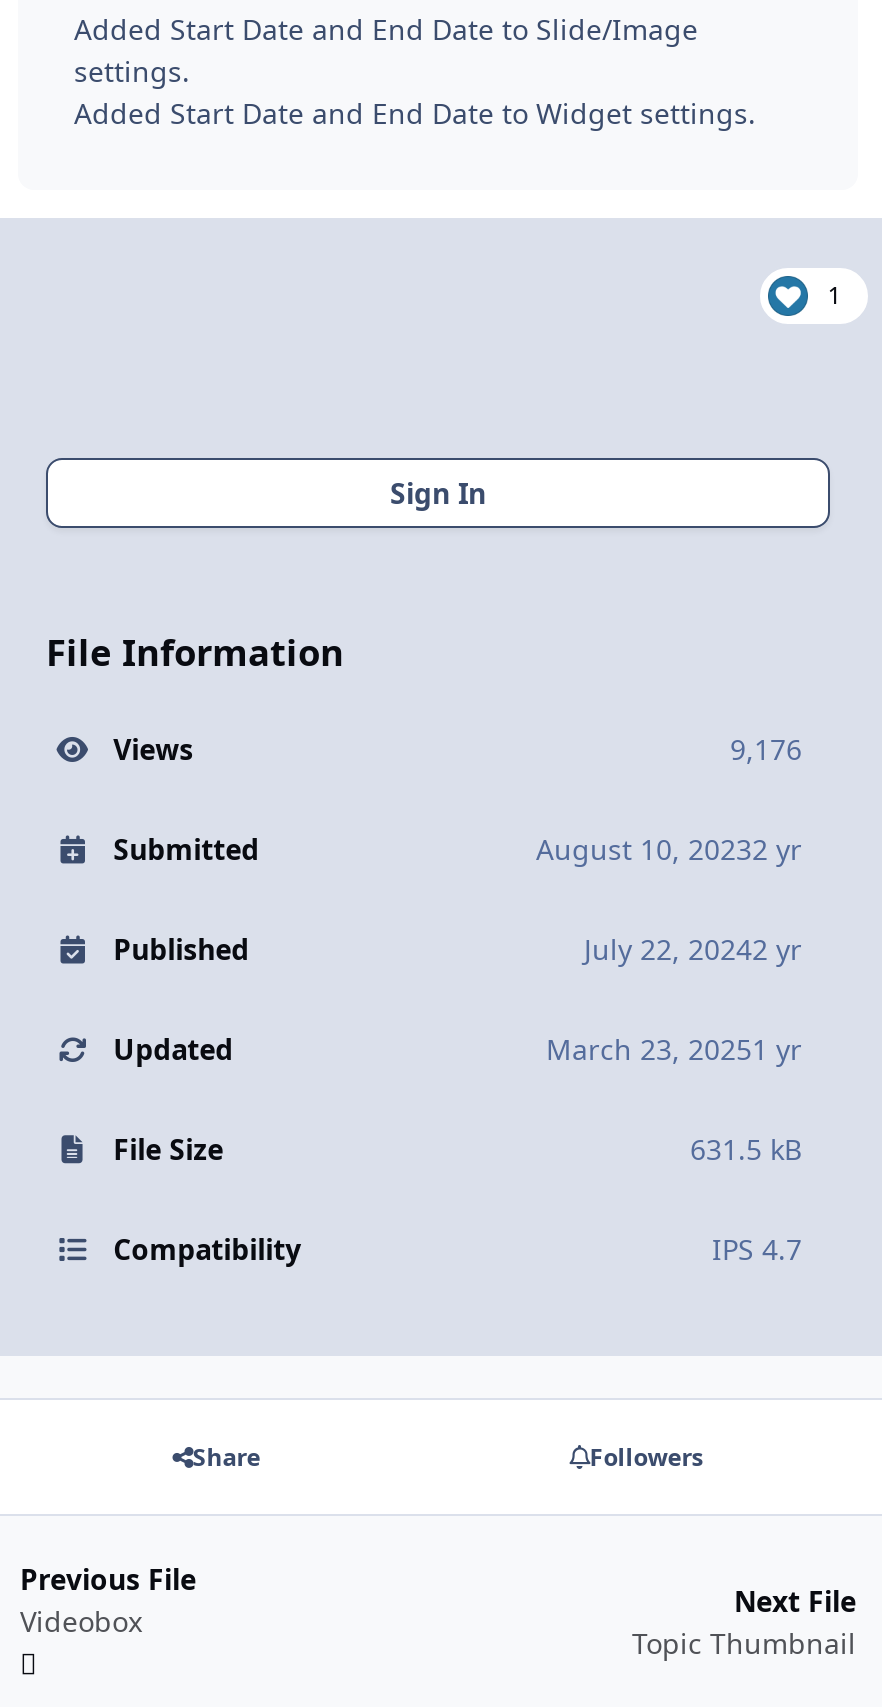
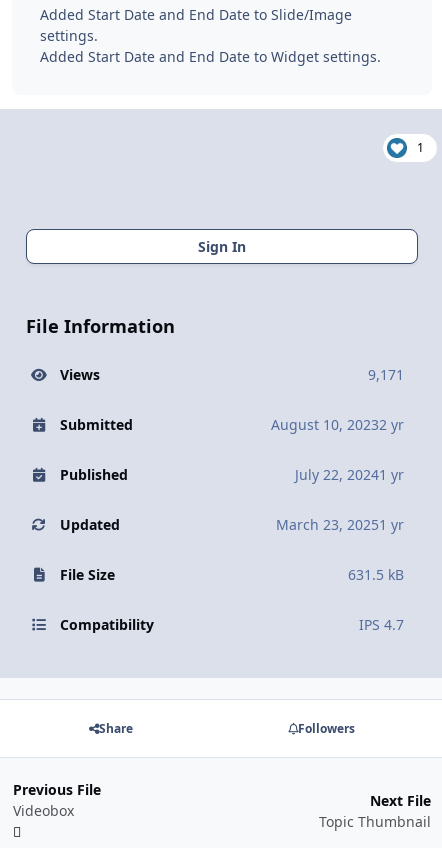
- 9,176
+ 9,171

- July 22, 20242 yr
+ July 22, 20241 yr
